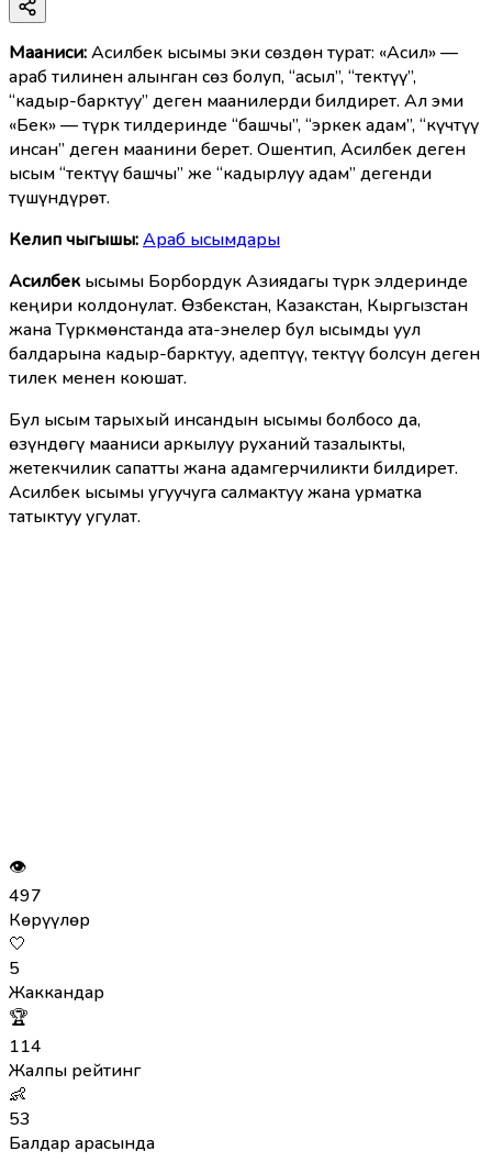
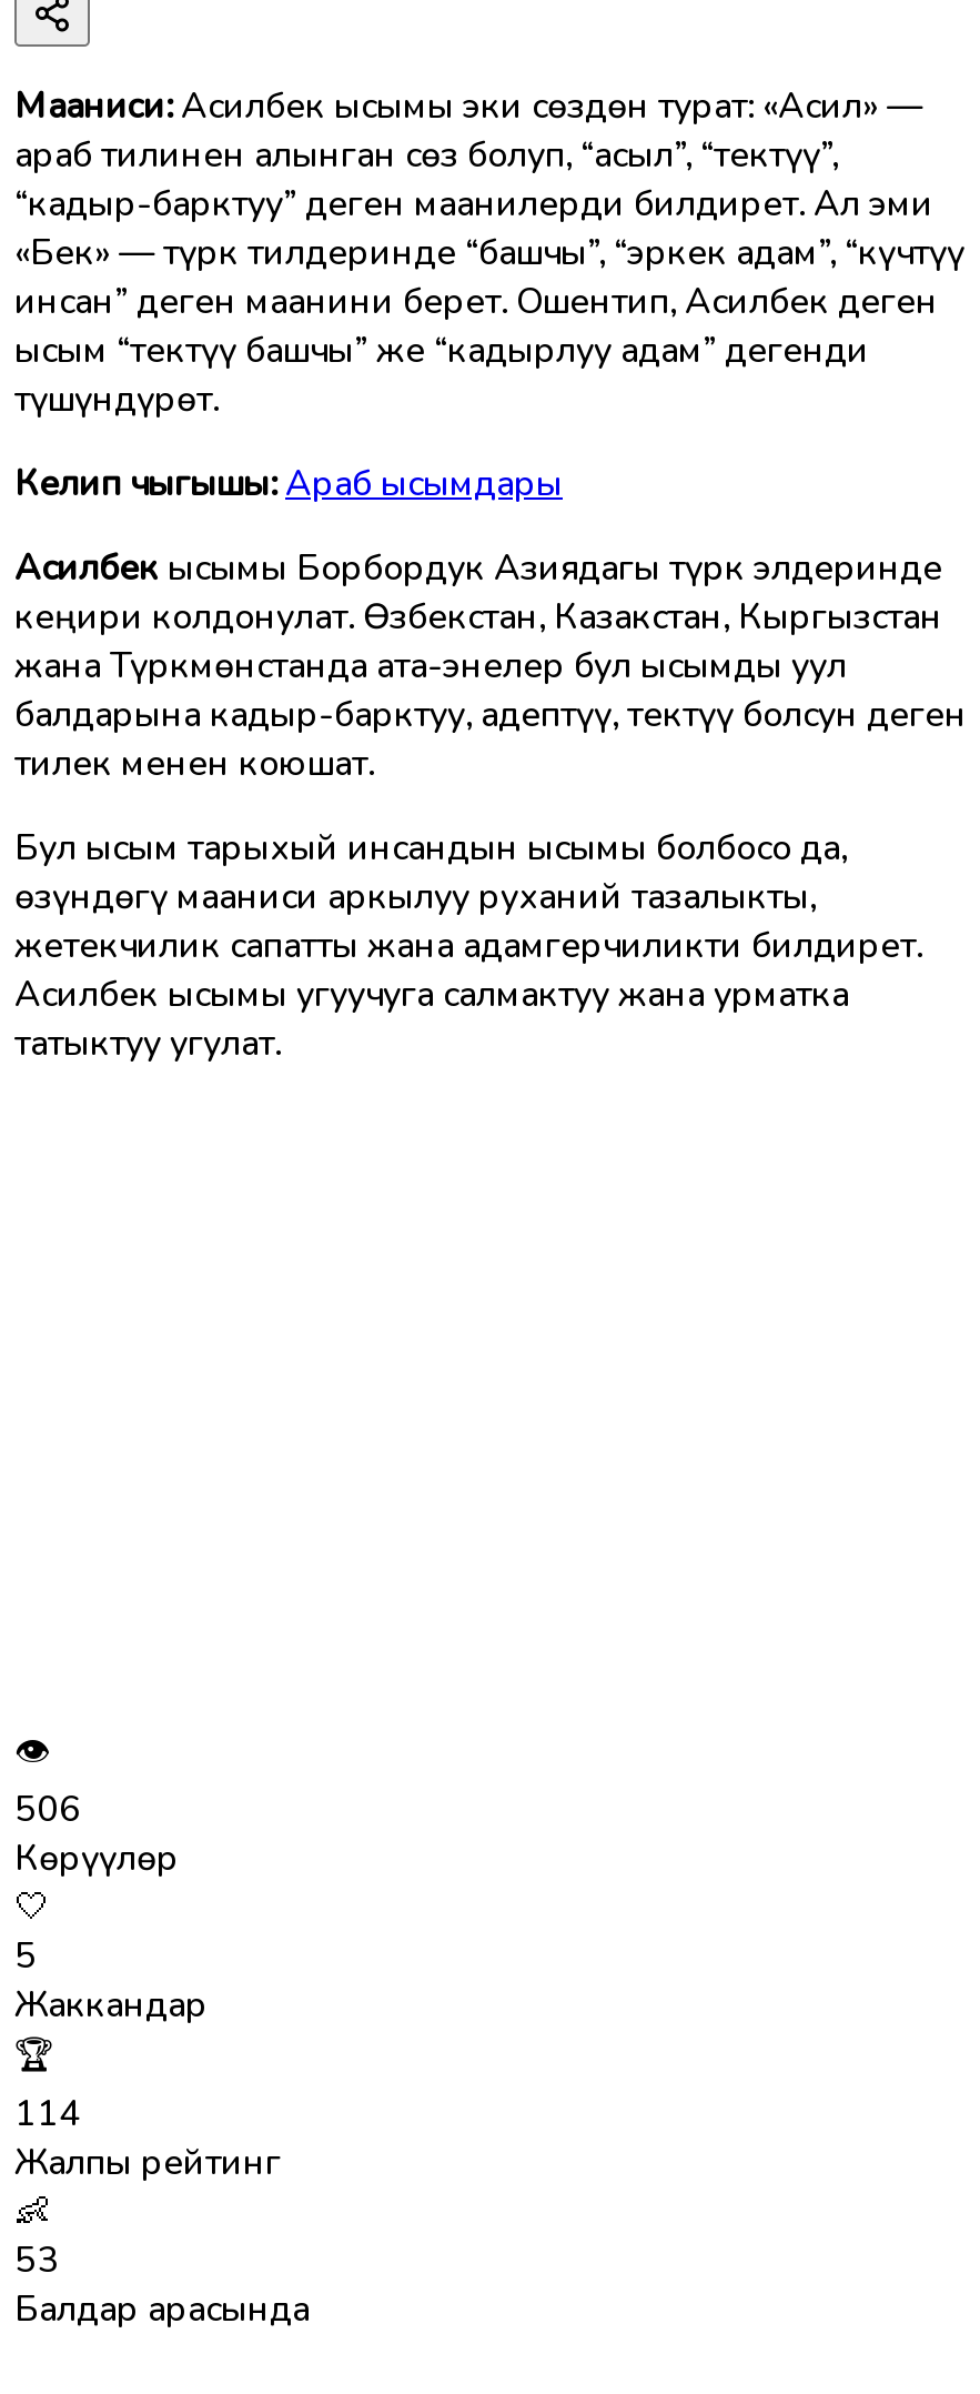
- 497
+ 506
